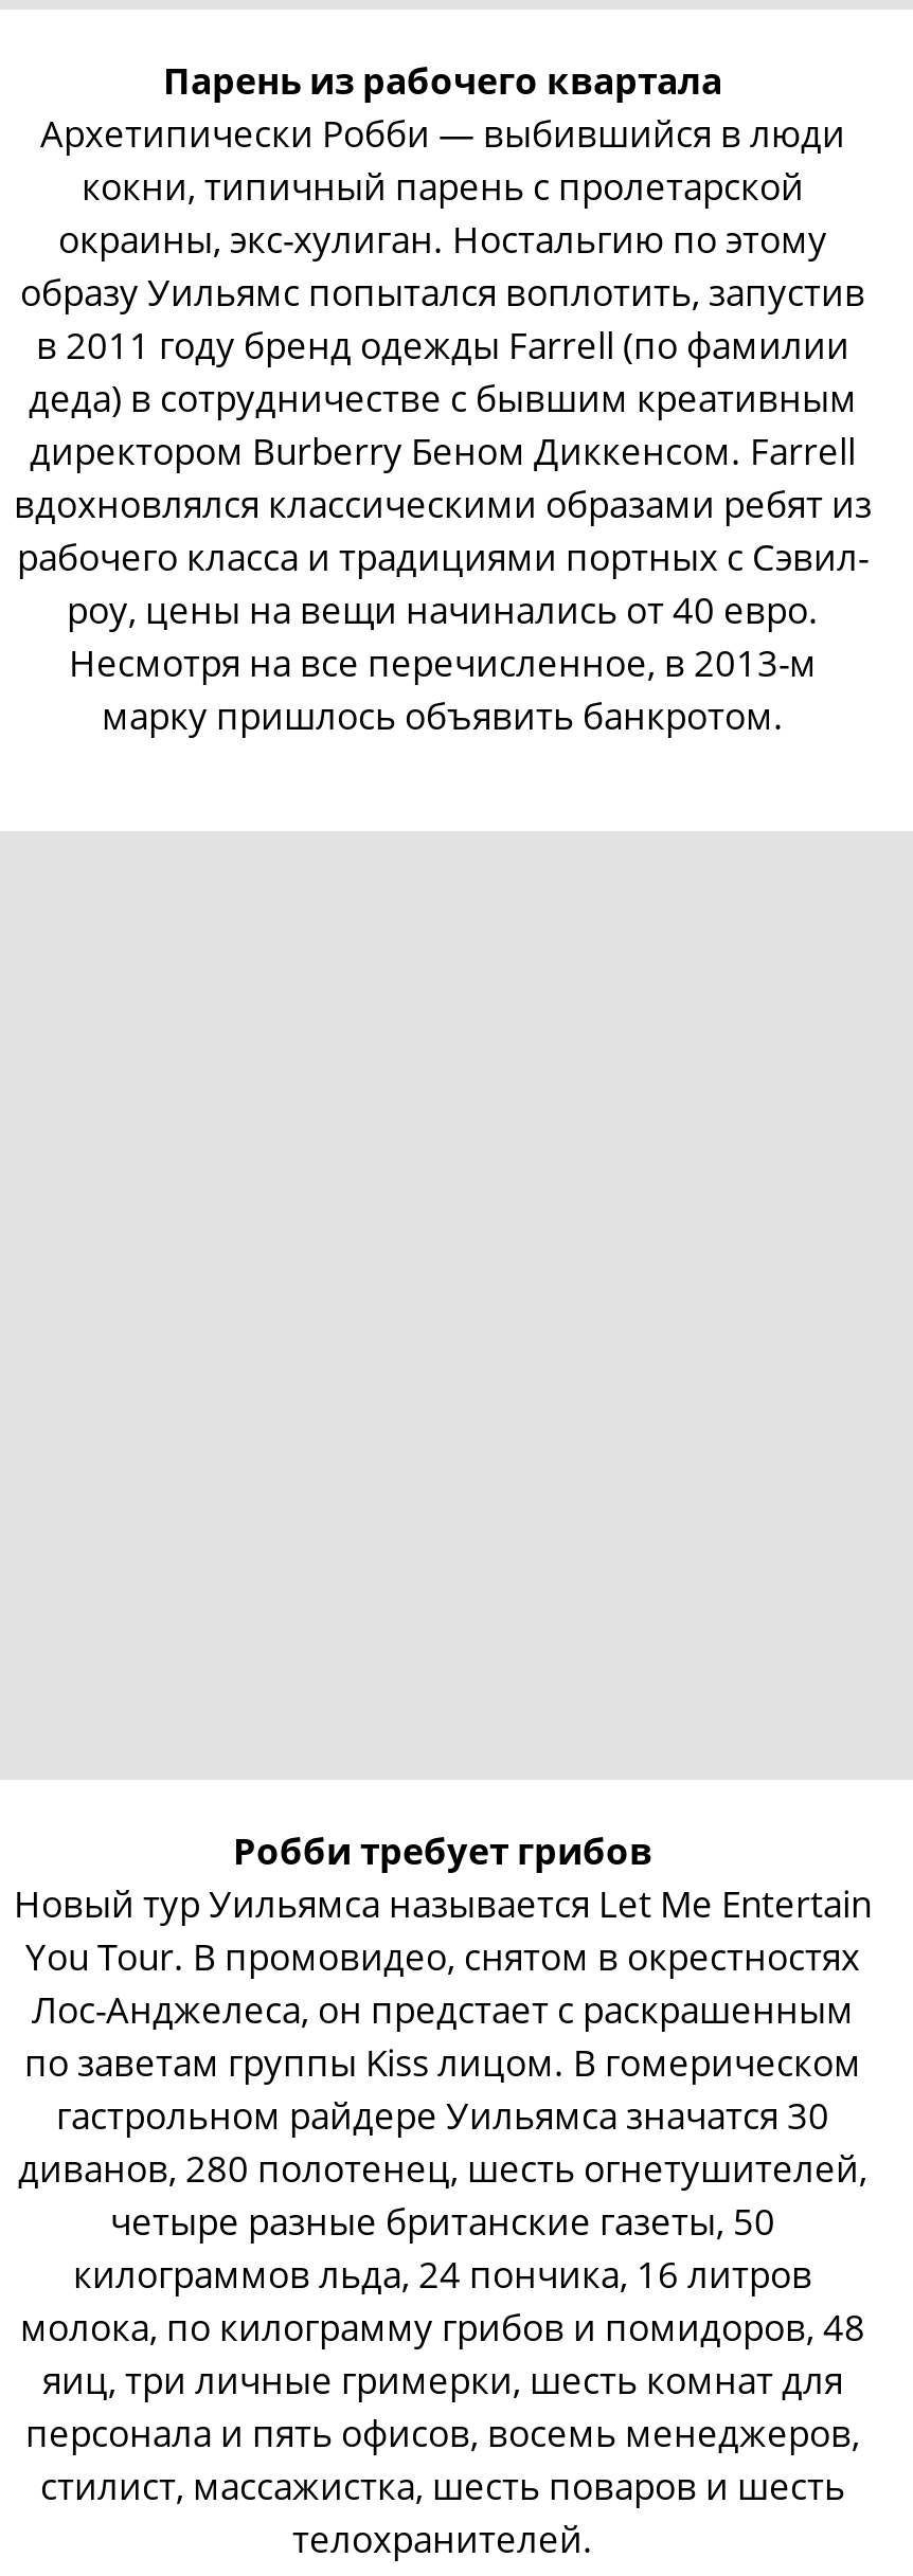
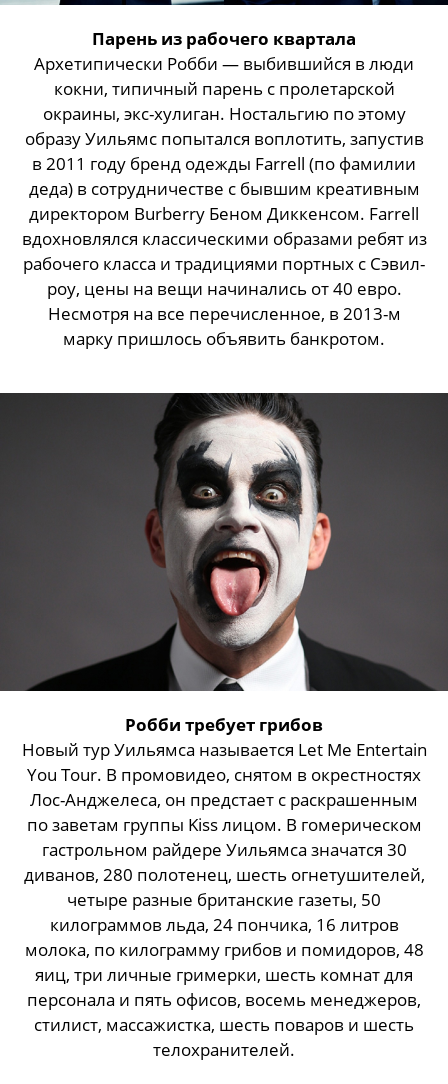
+ [image]
